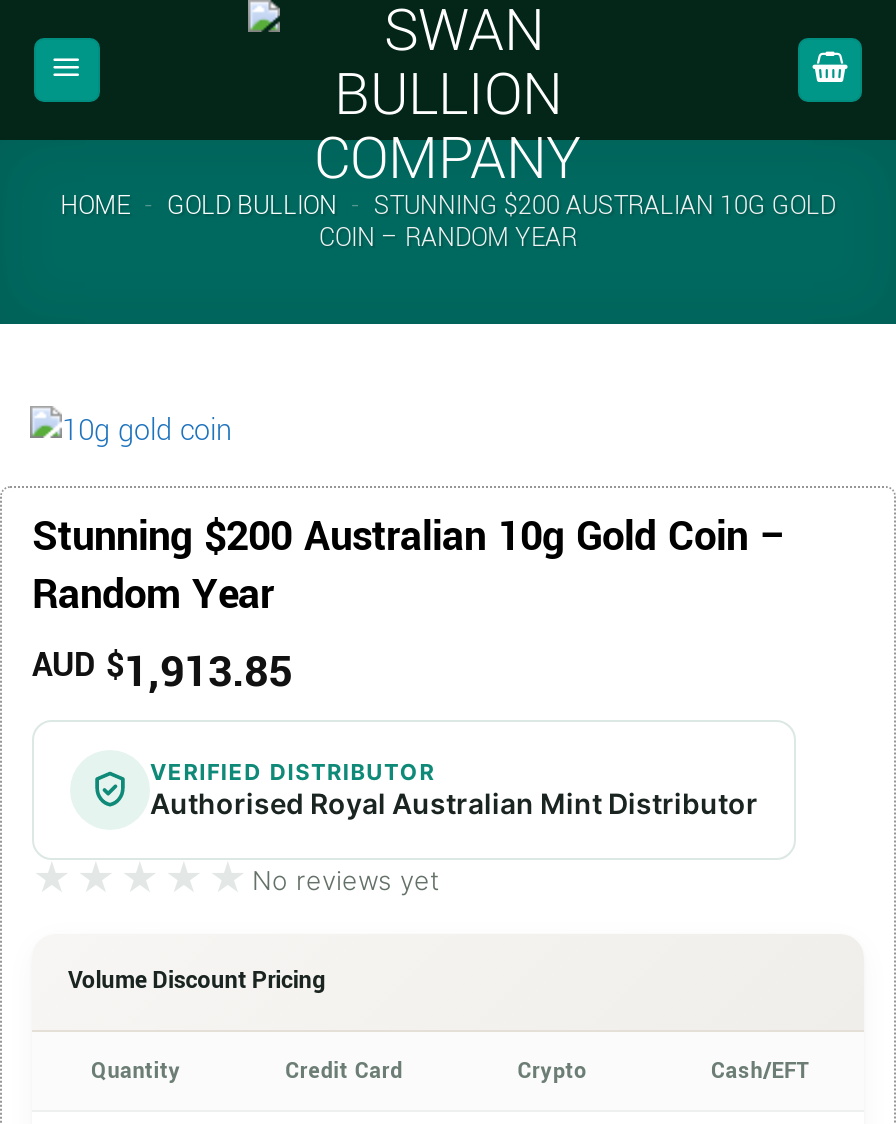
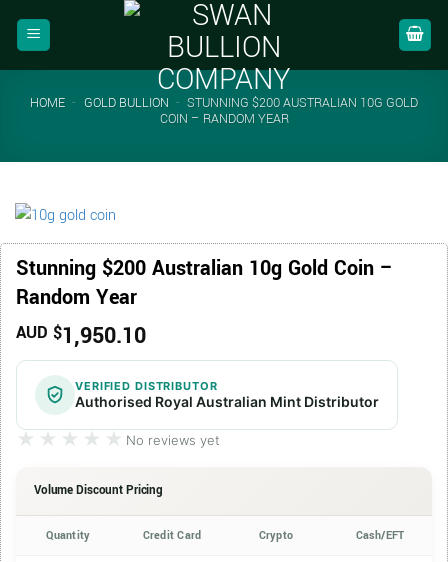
- AUD $1,913.85
+ AUD $1,950.10
